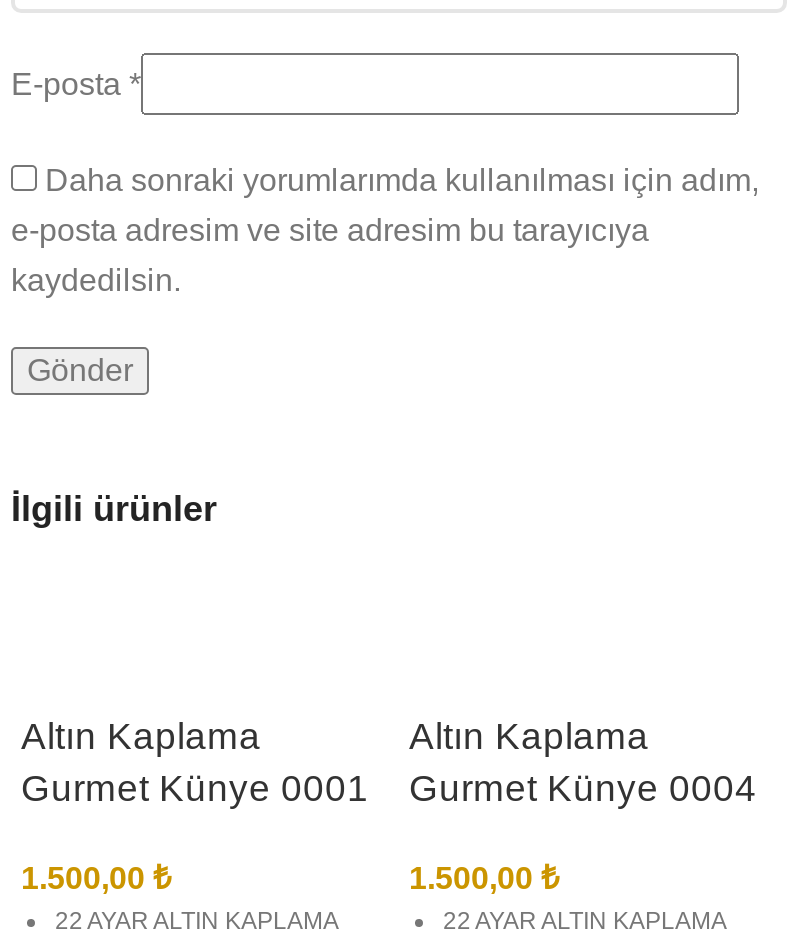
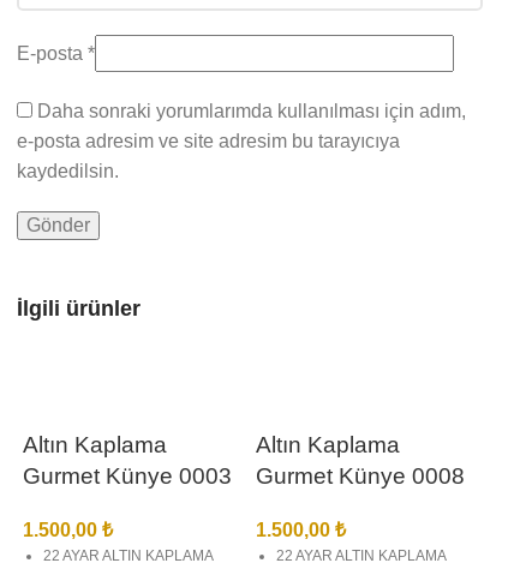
- Gurmet Künye 0001
+ Gurmet Künye 0003

- Gurmet Künye 0004
+ Gurmet Künye 0008
